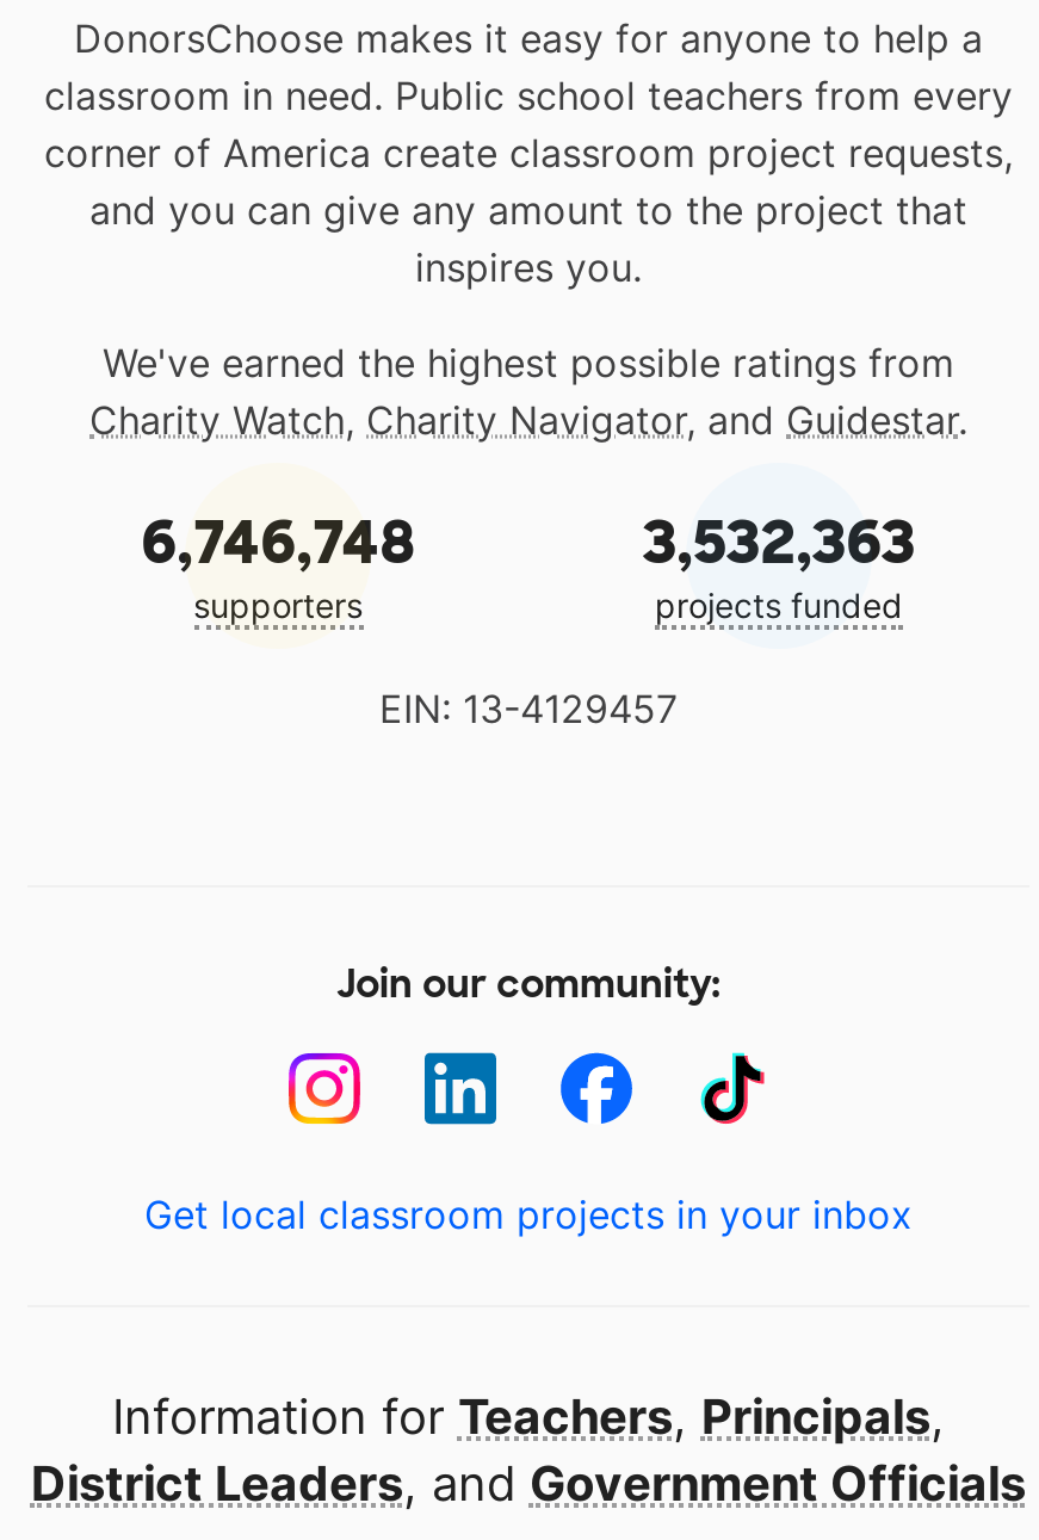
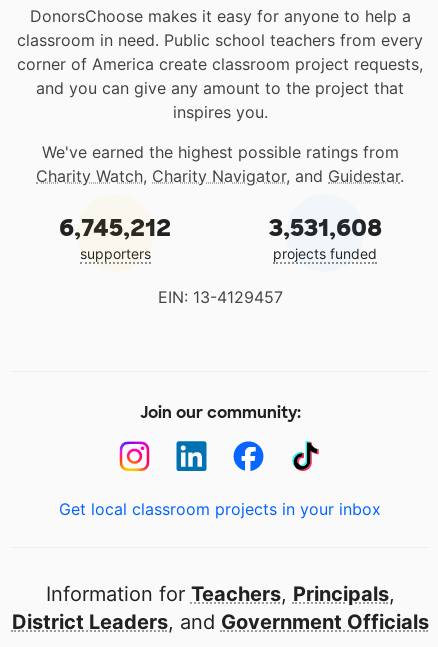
- 6,746,748
+ 6,745,212

- 3,532,363
+ 3,531,608
